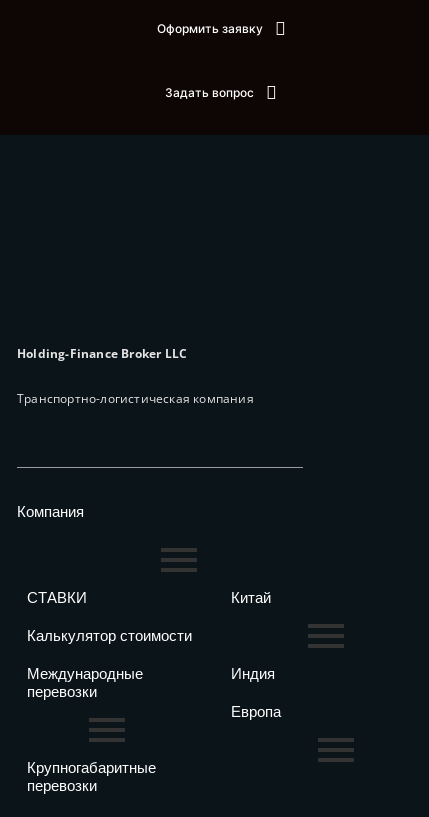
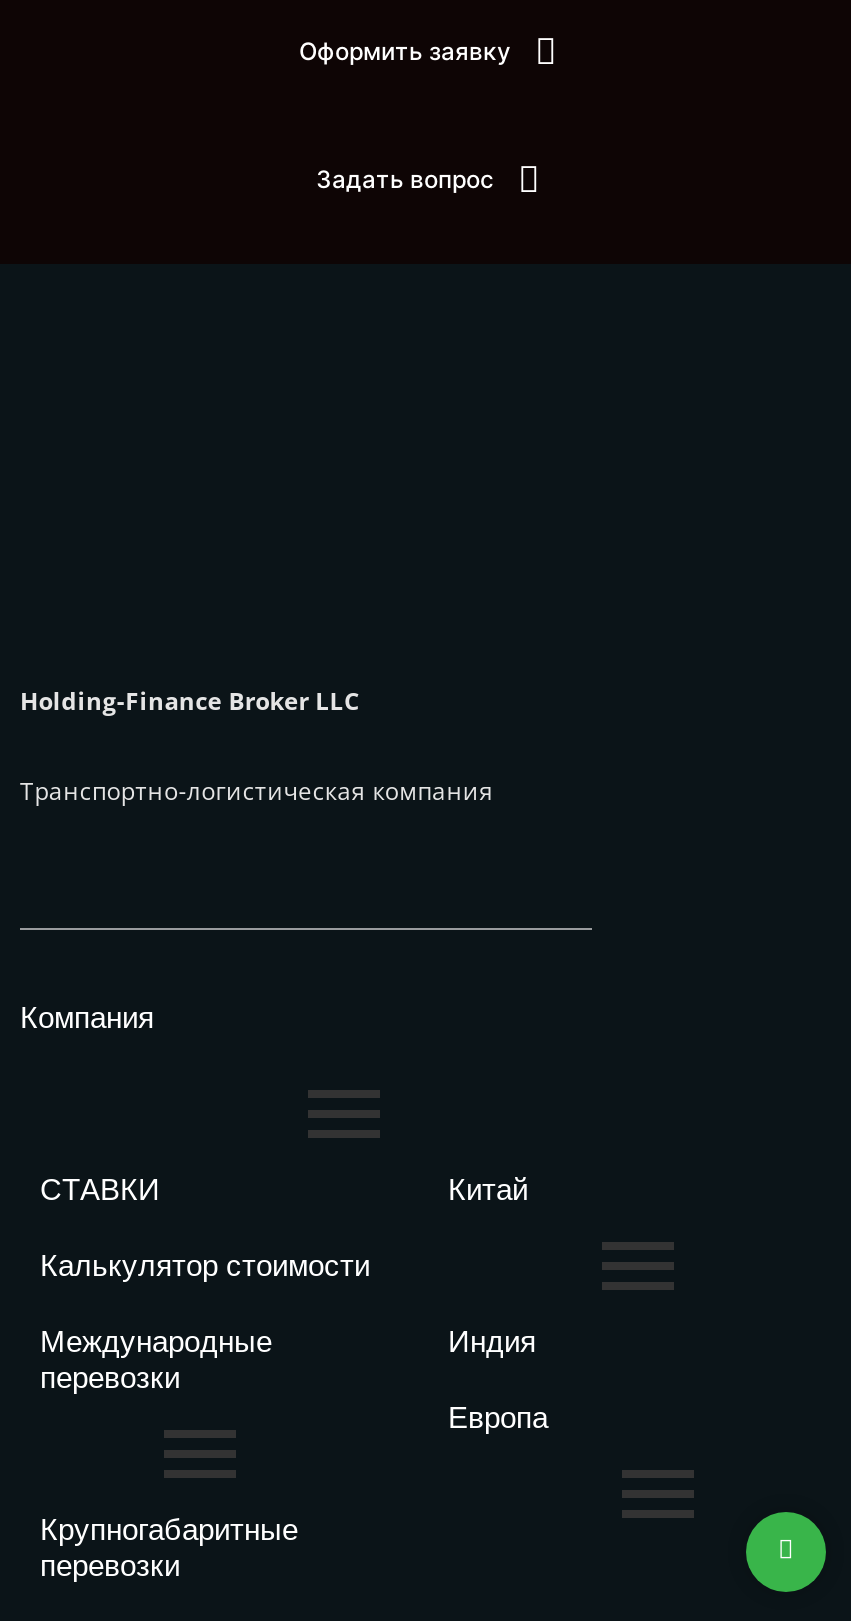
+ [image]
